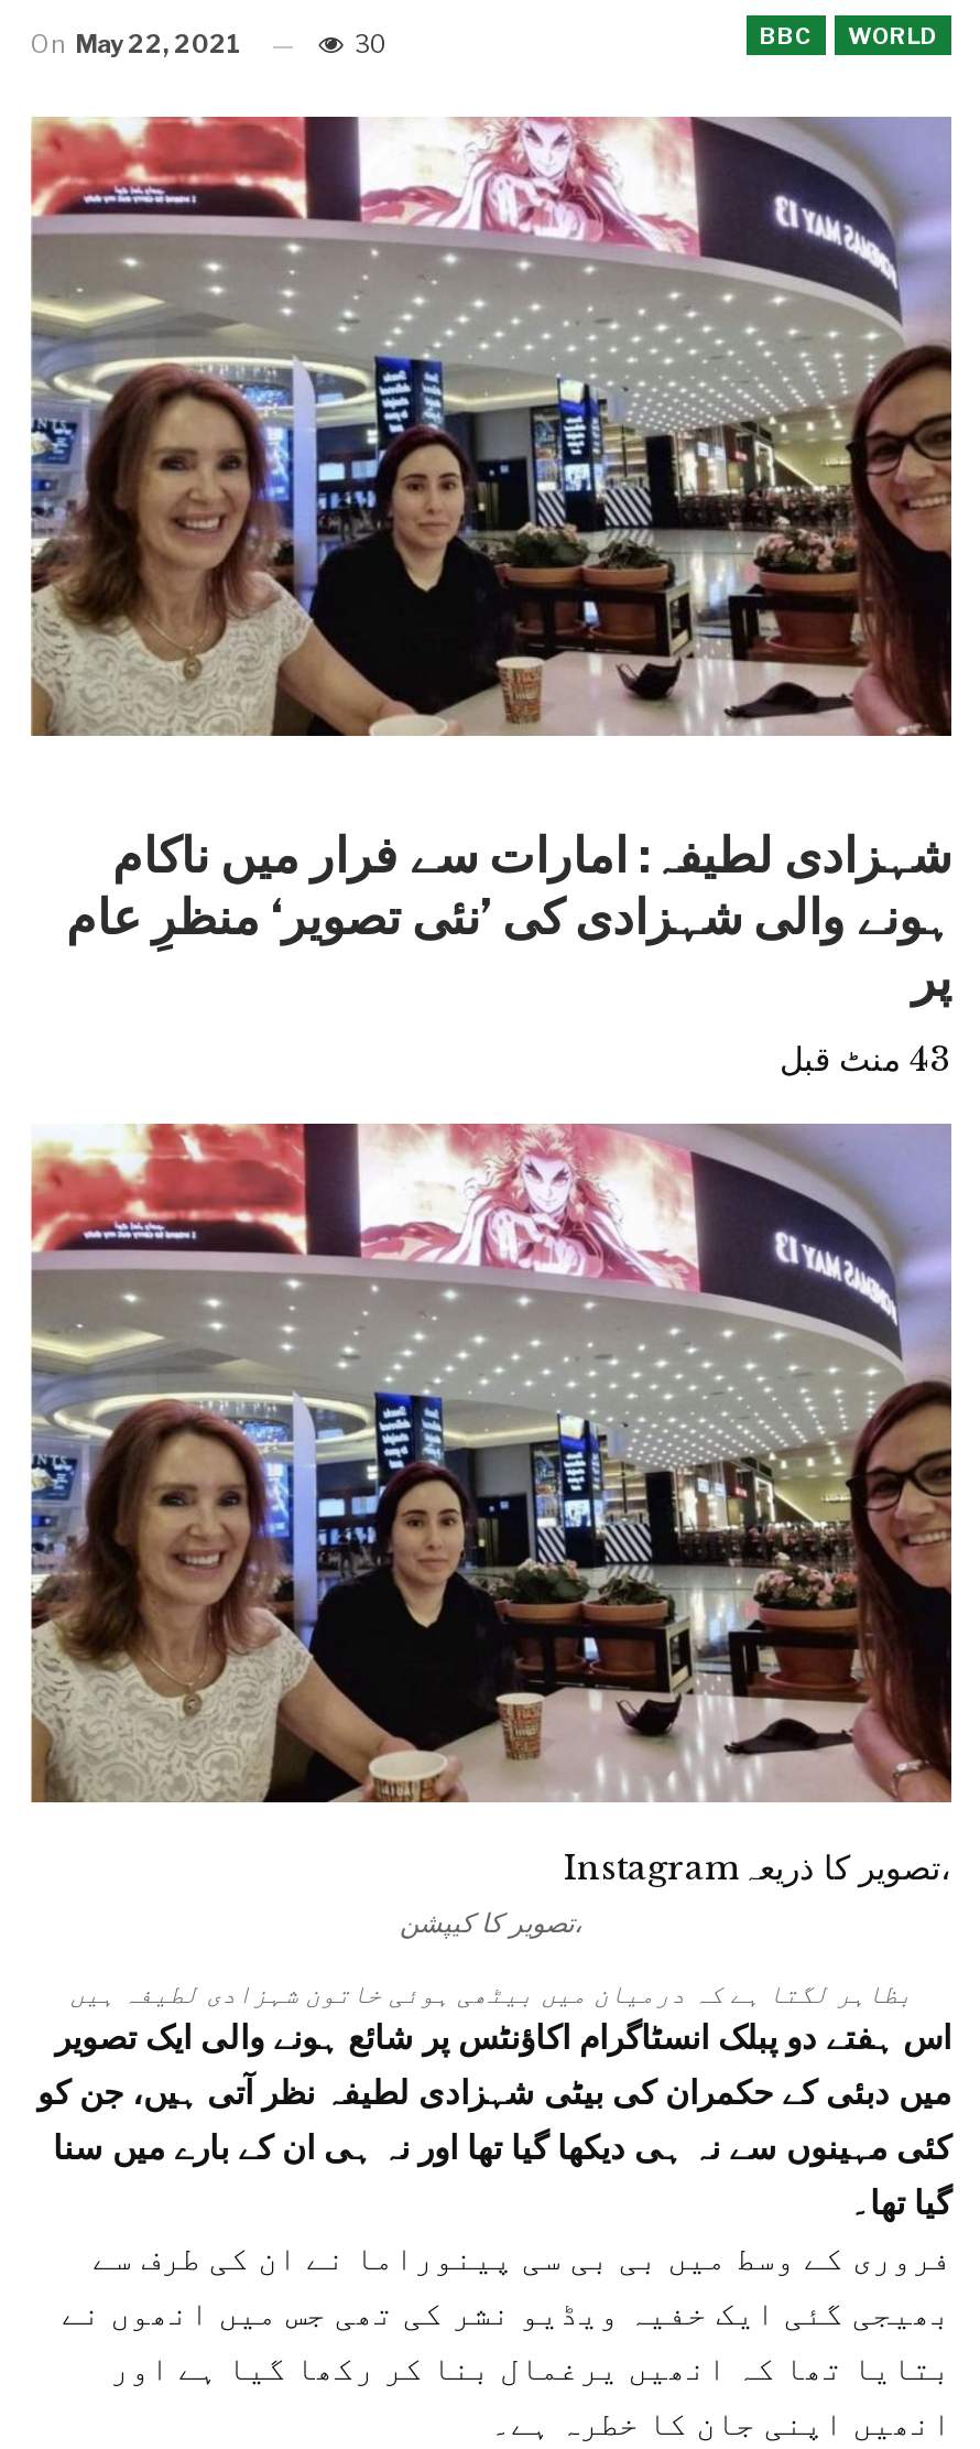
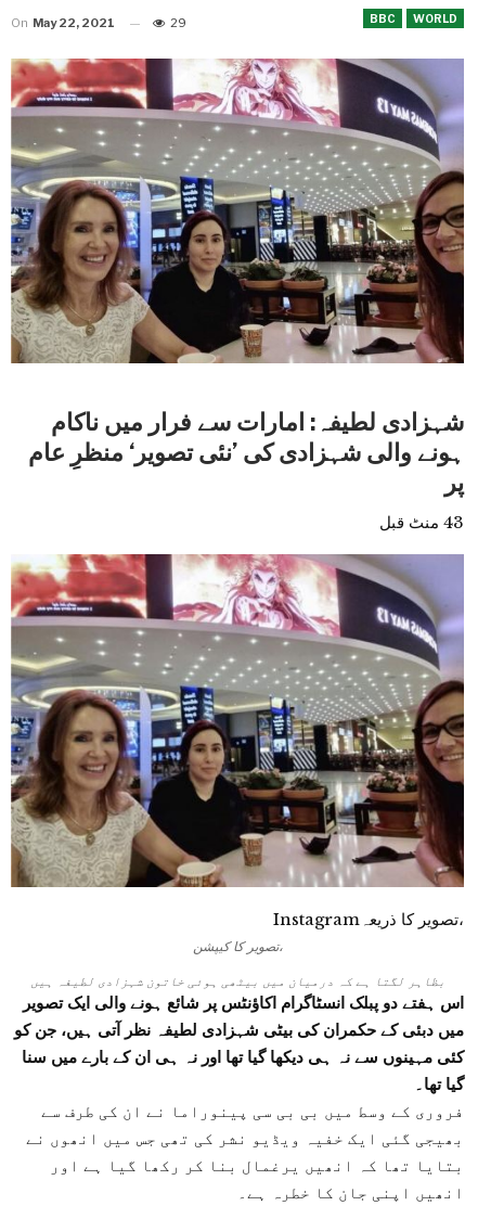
- 30
+ 29
